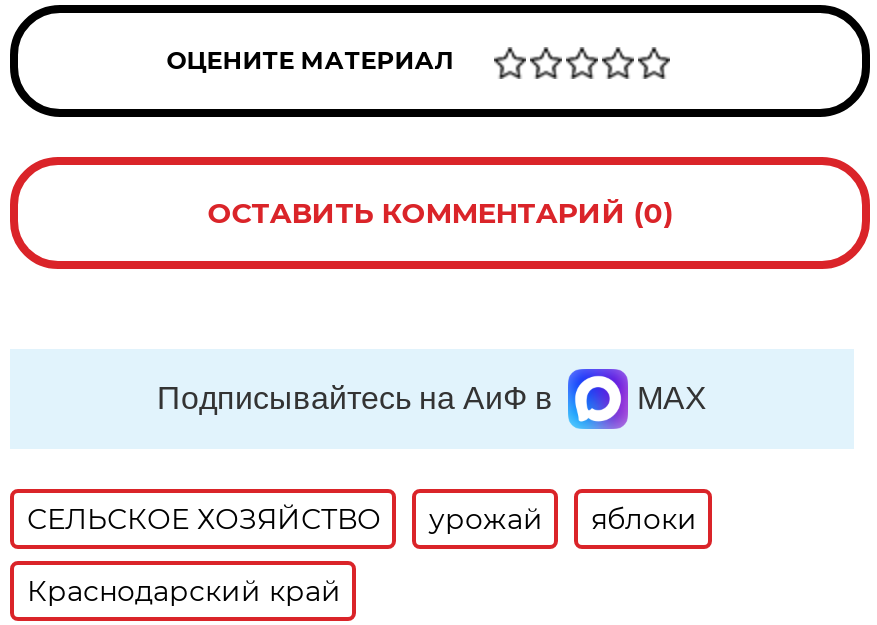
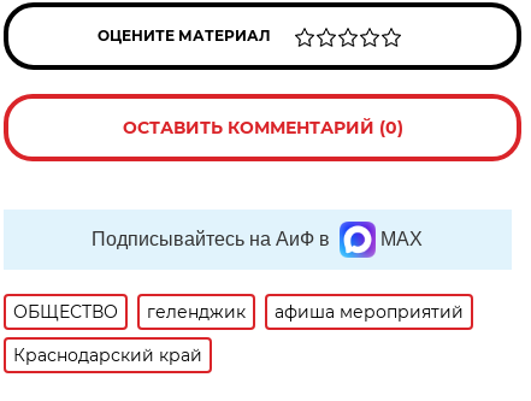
- СЕЛЬСКОЕ ХОЗЯЙСТВО
- урожай
- яблоки
+ ОБЩЕСТВО
+ геленджик
+ афиша мероприятий
